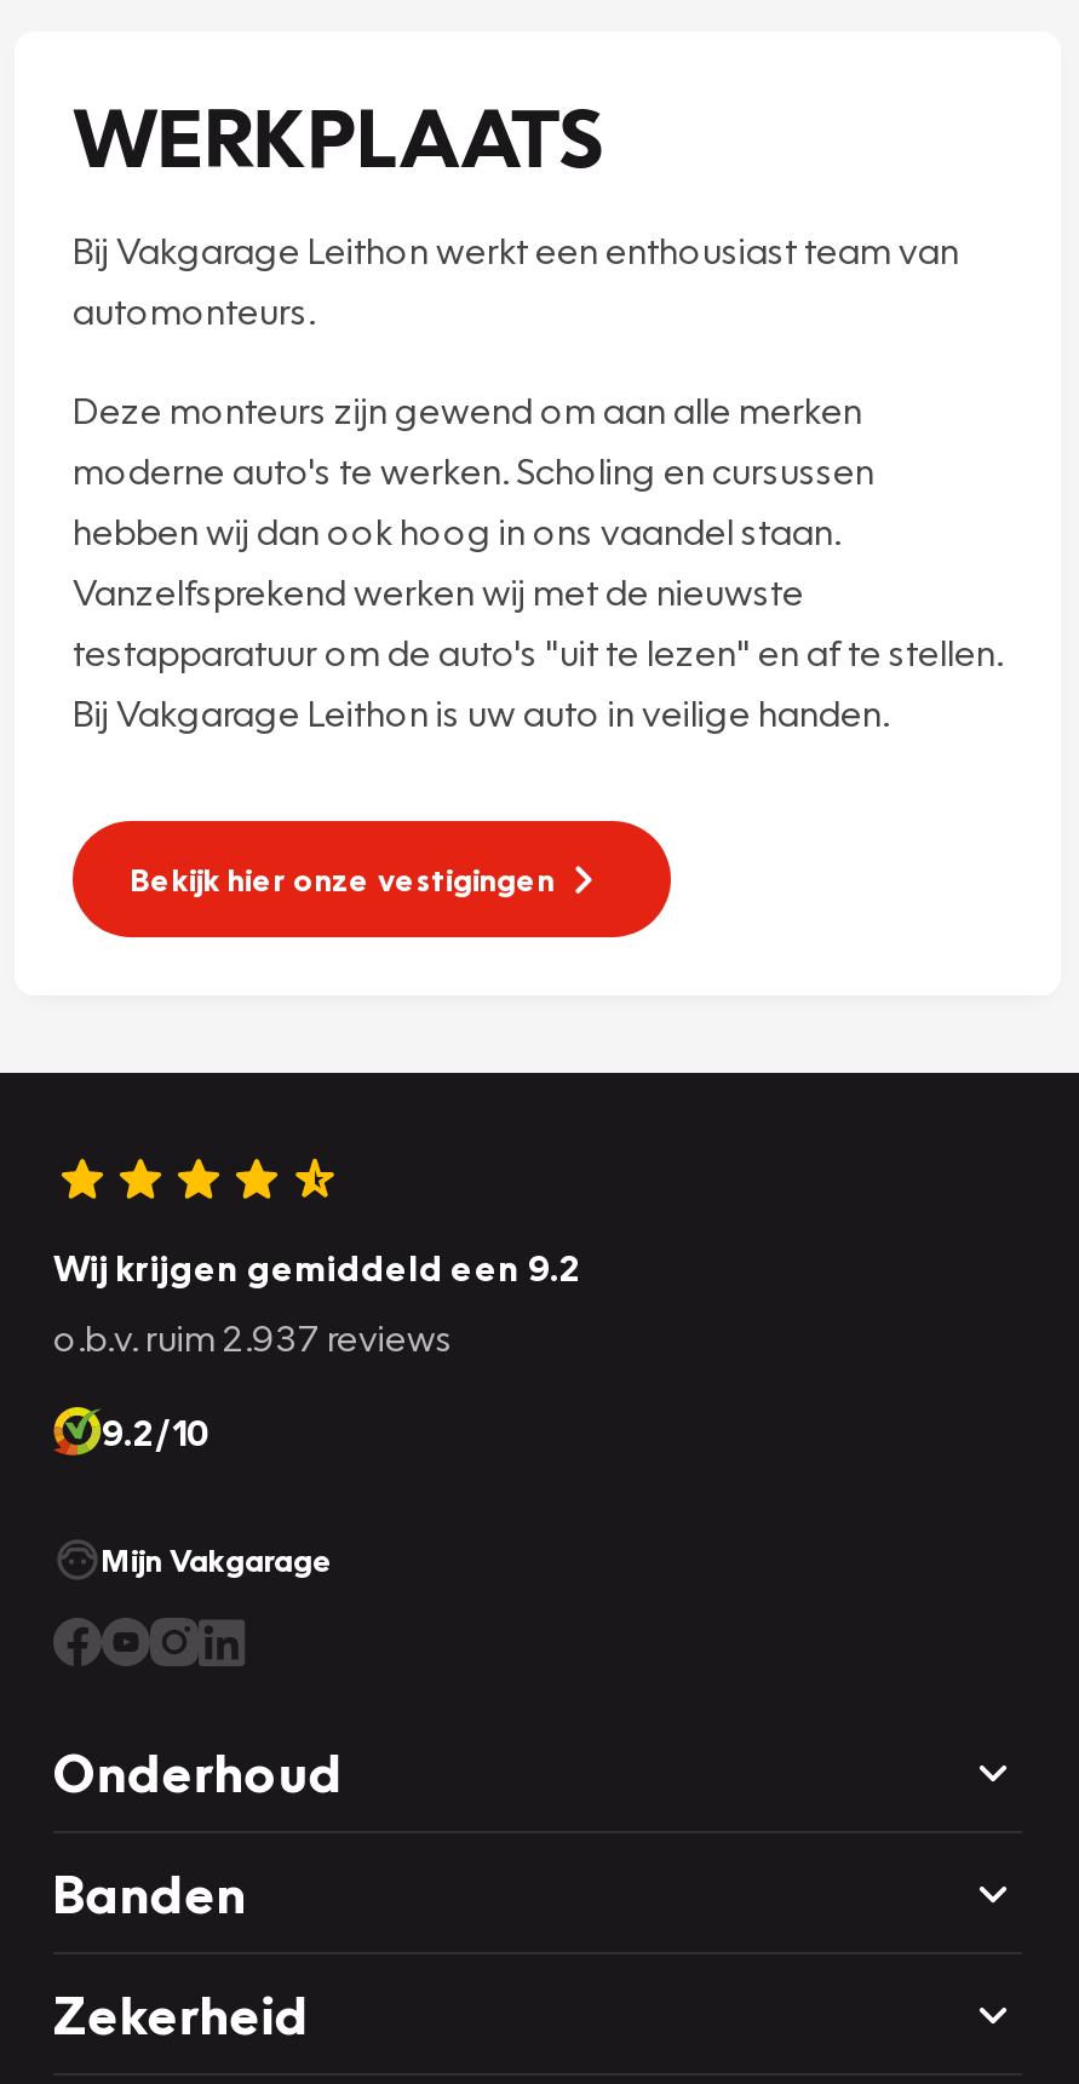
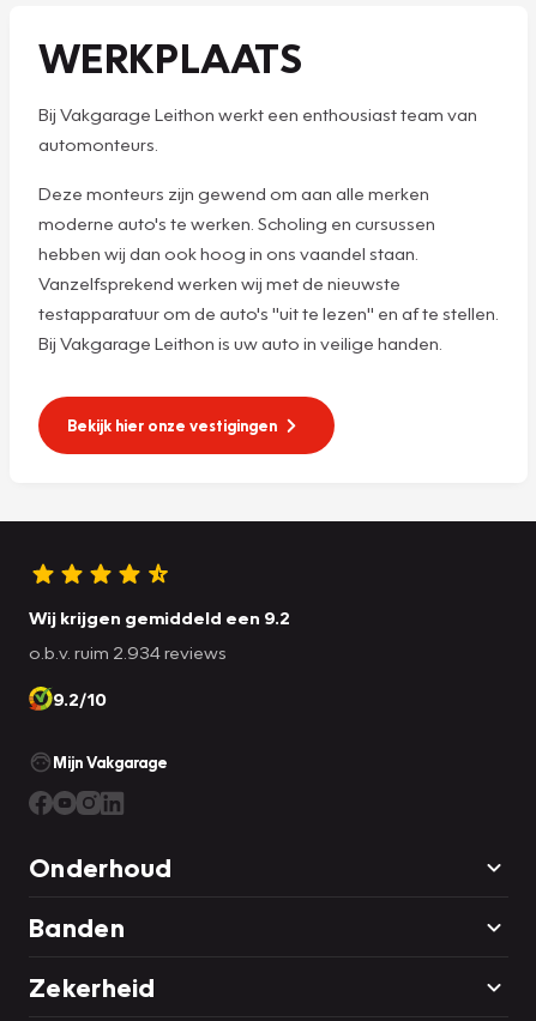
- o.b.v. ruim 2.937 reviews
+ o.b.v. ruim 2.934 reviews
